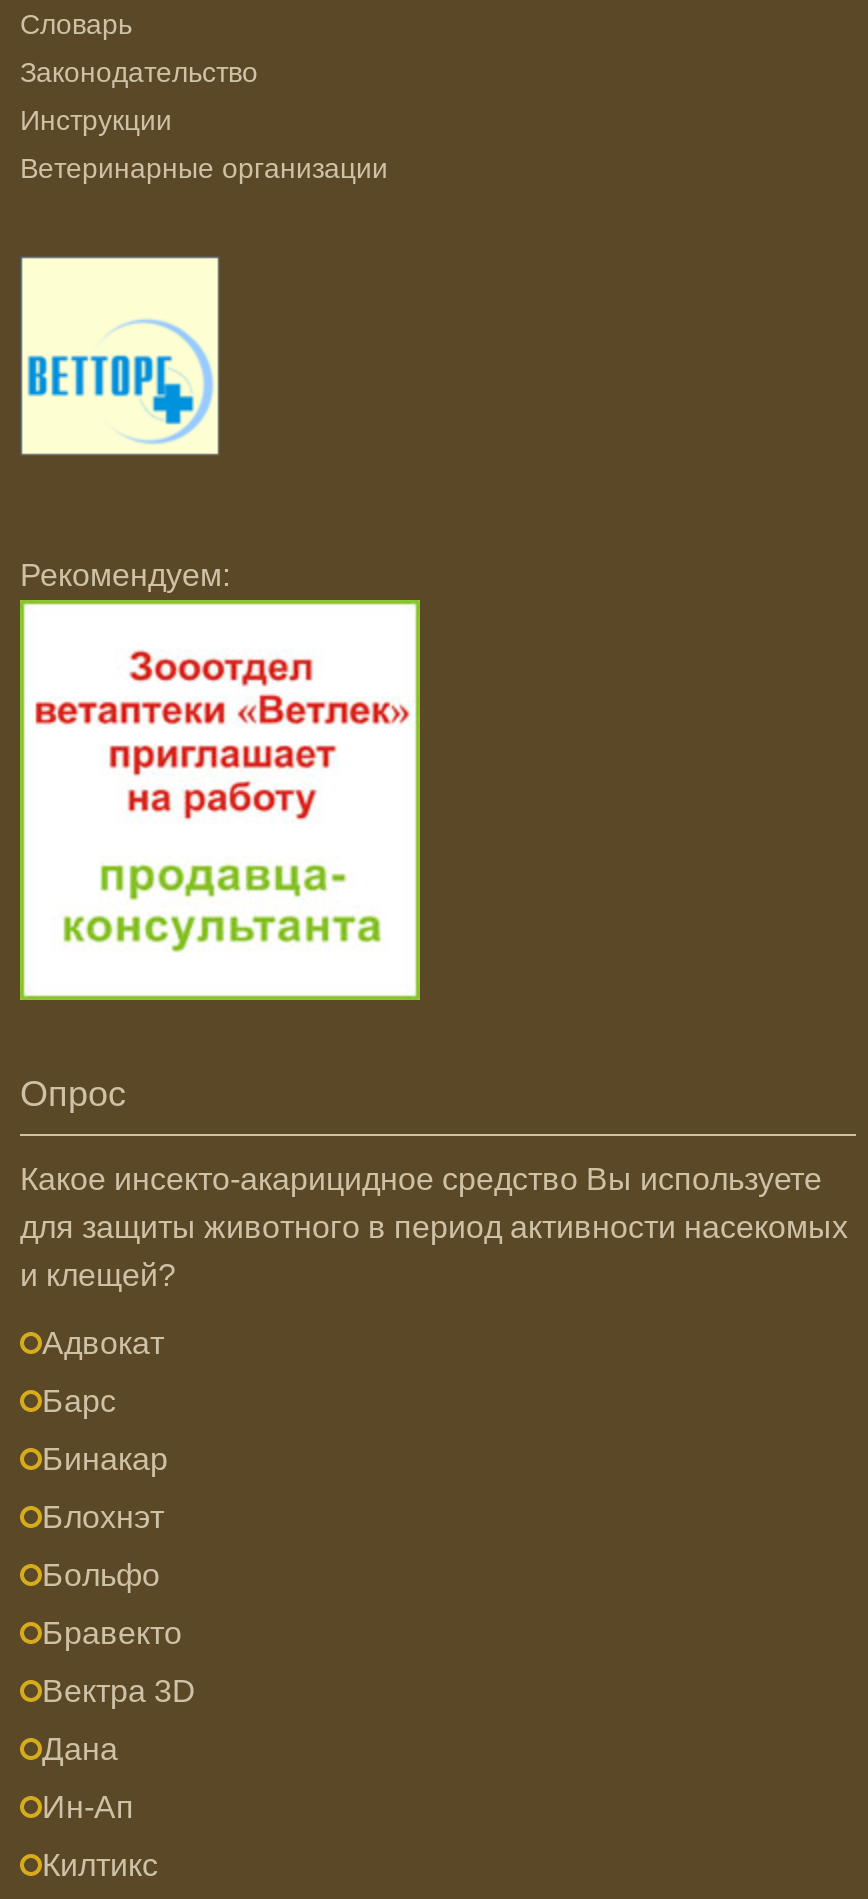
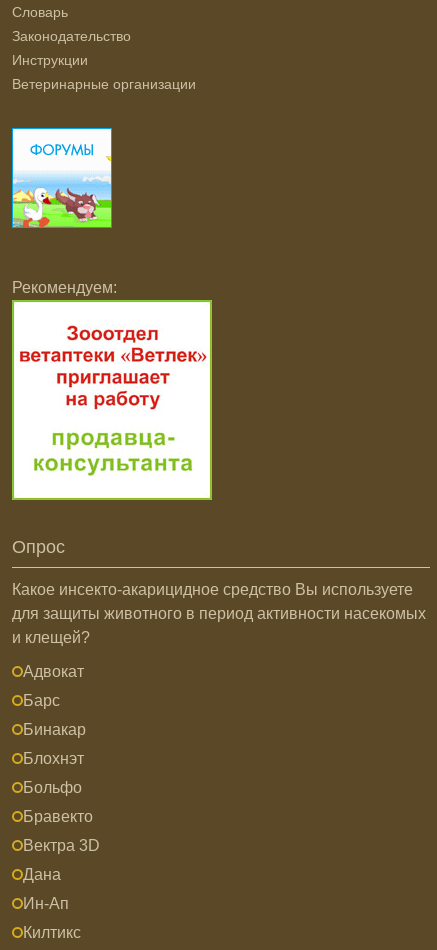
- [image]
+ [image]
